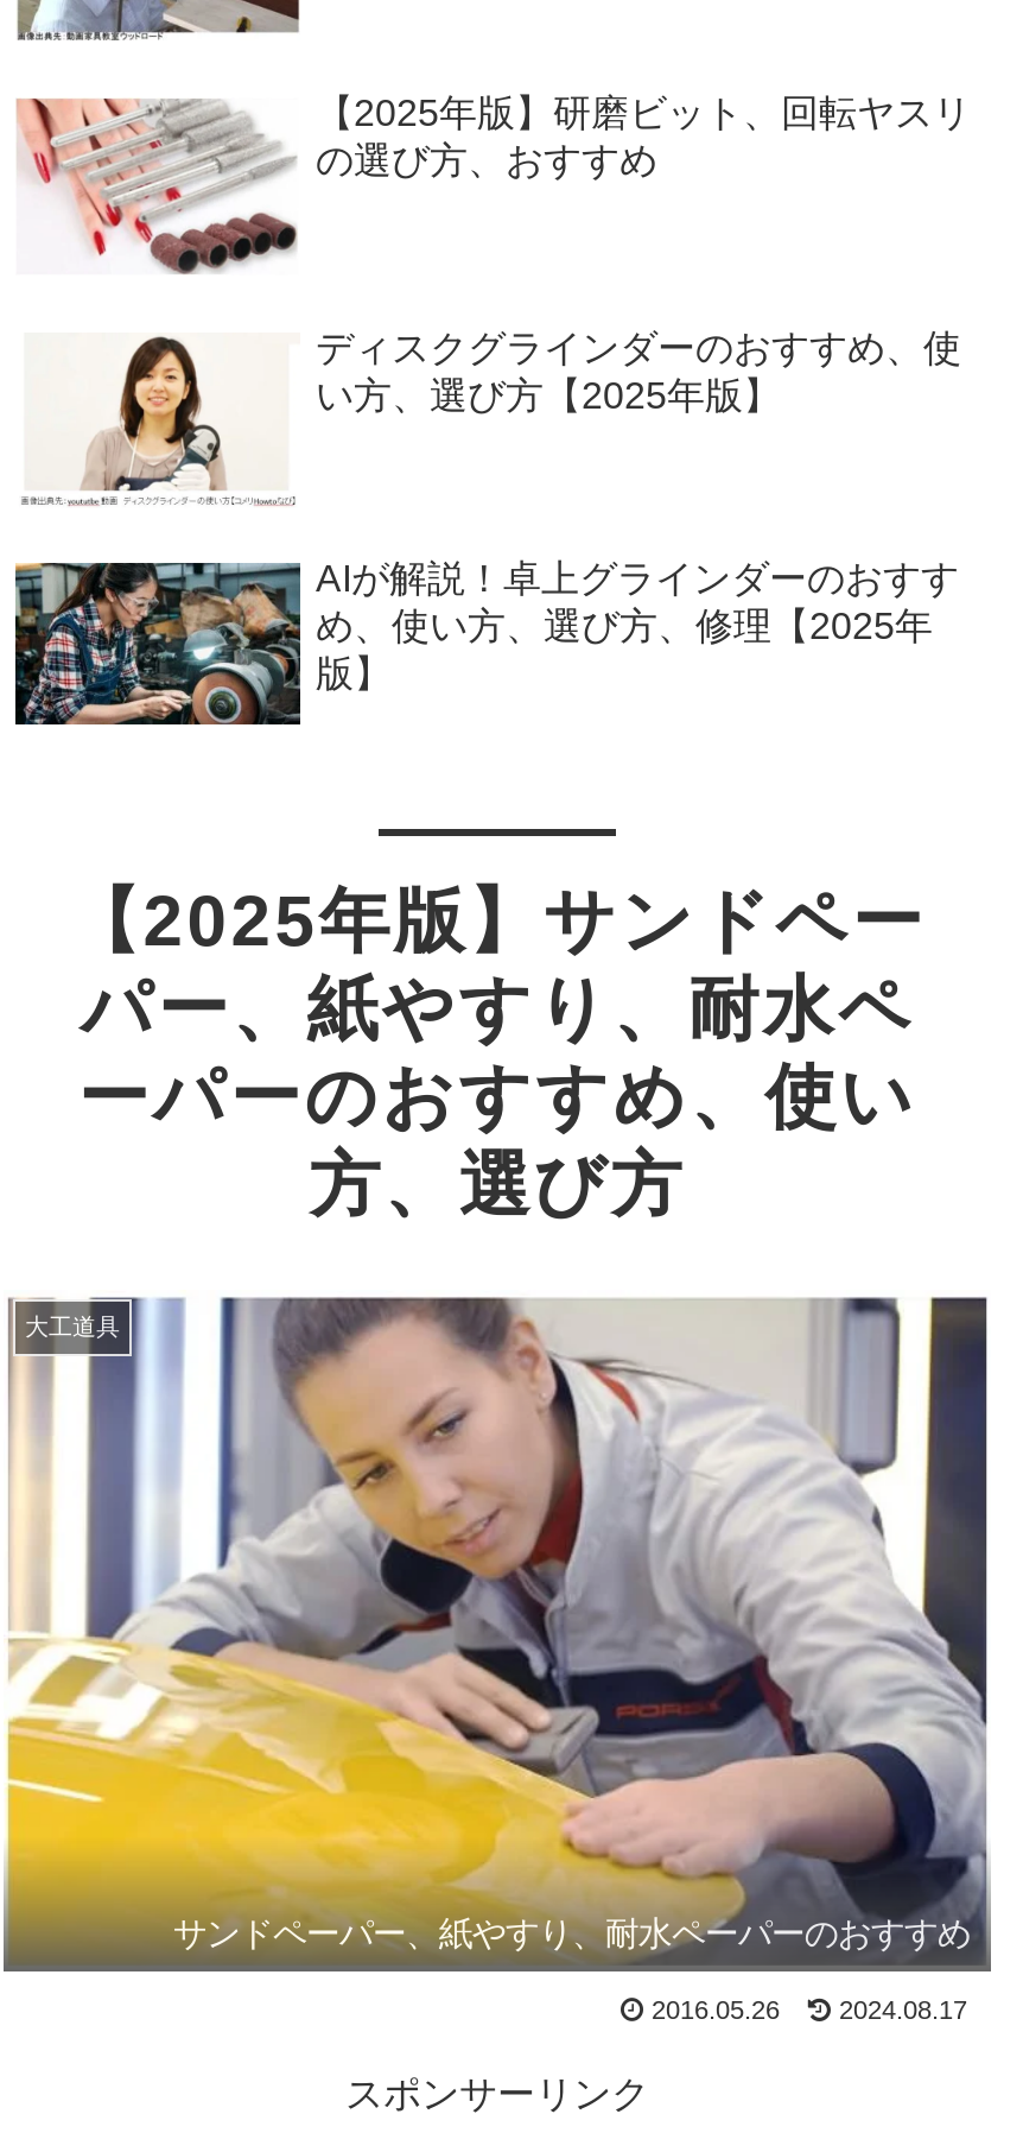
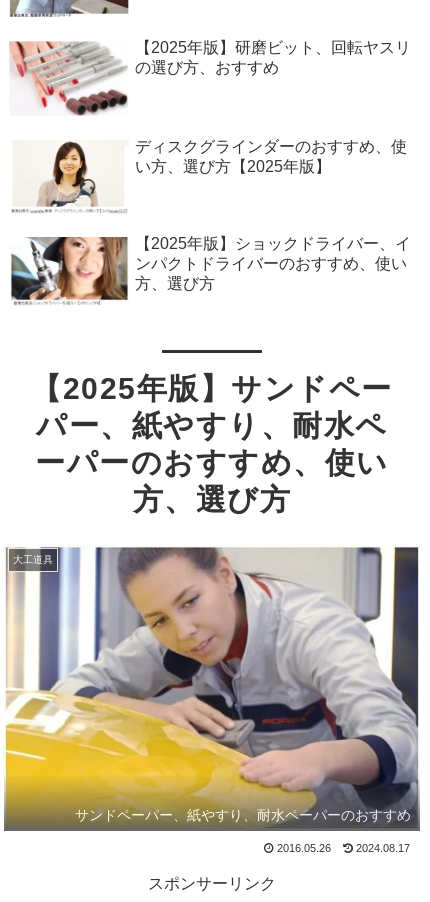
- [image]
- AIが解説！卓上グラインダーのおすす
- め、使い方、選び方、修理【2025年
- 版】
+ [image]
+ 【2025年版】ショックドライバー、イ
+ ンパクトドライバーのおすすめ、使い
+ 方、選び方
